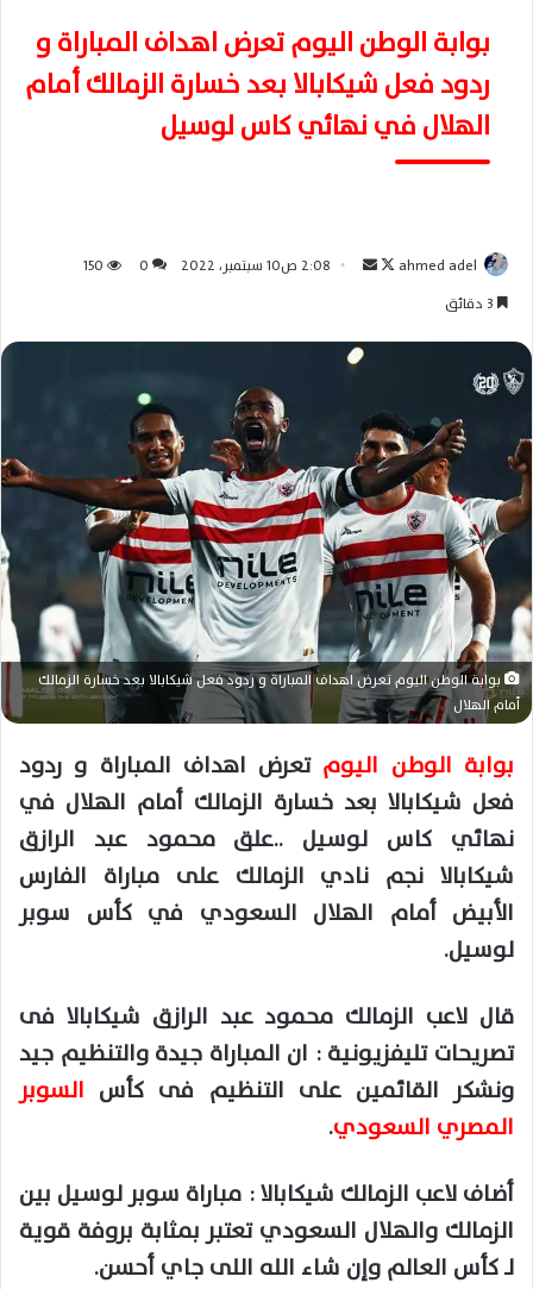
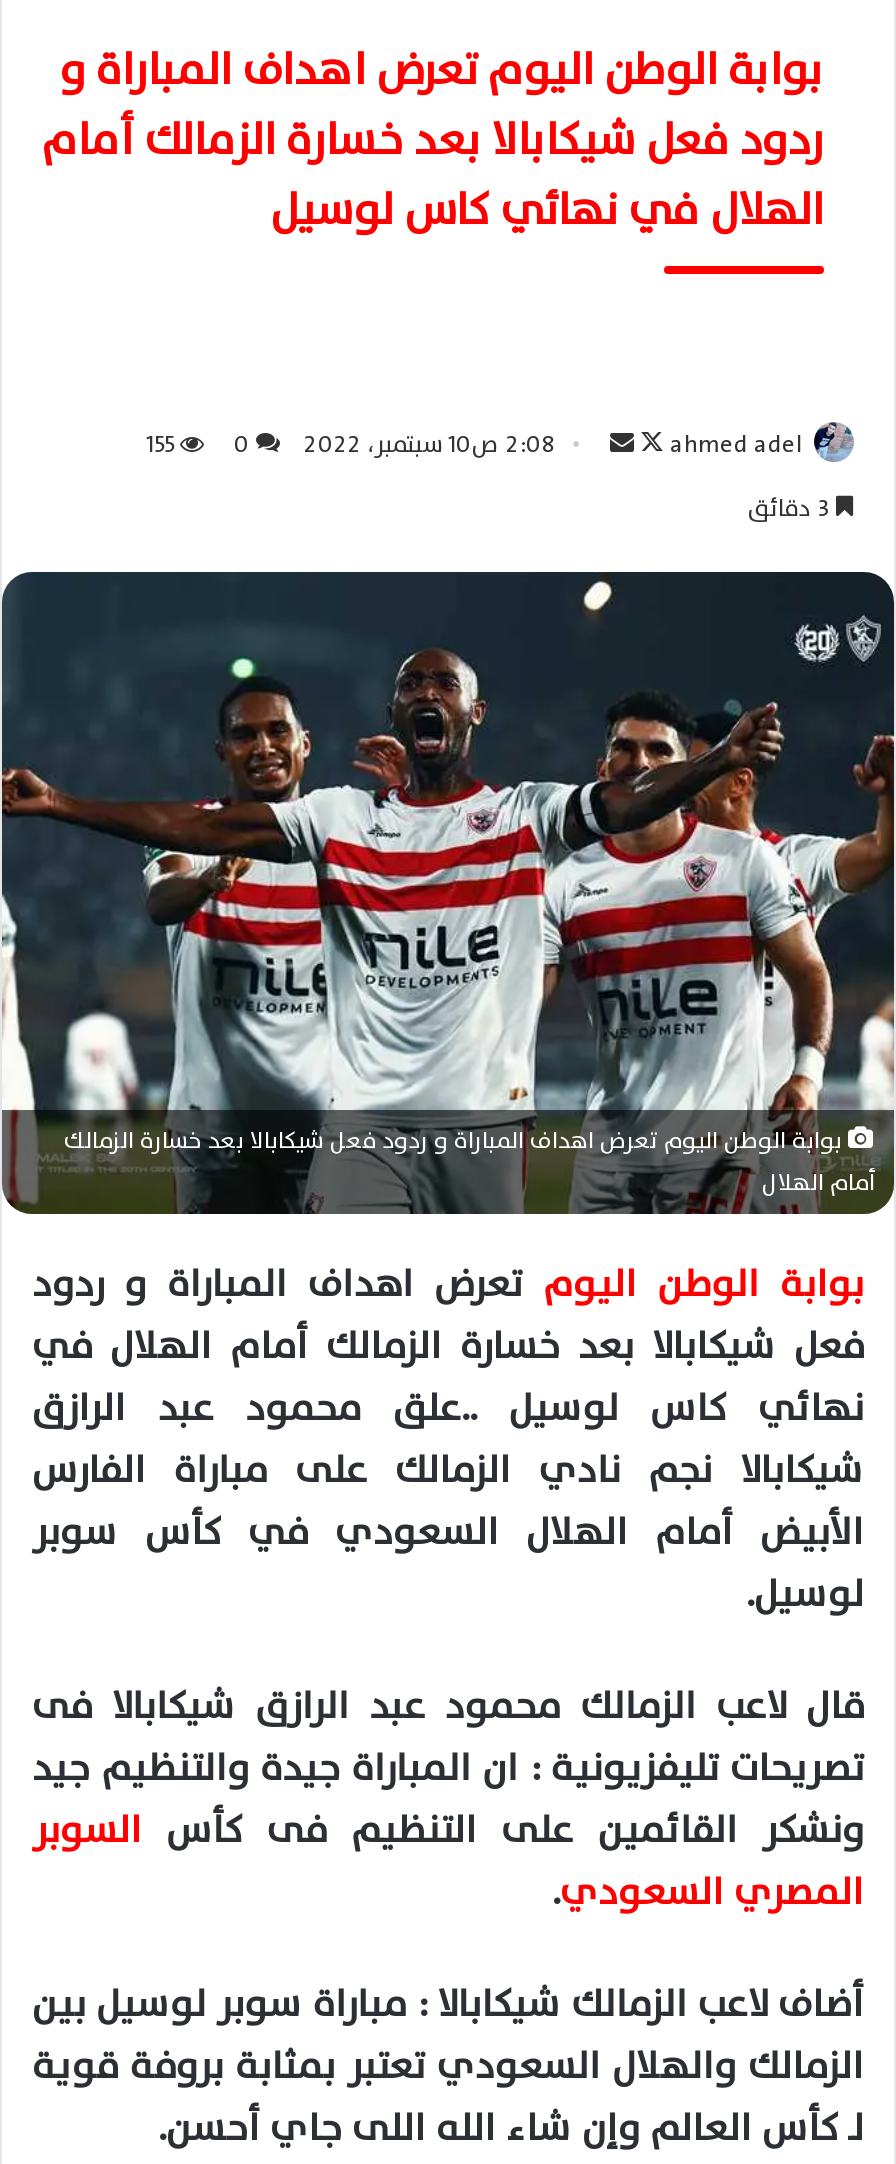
- 150 0
+ 155 0
